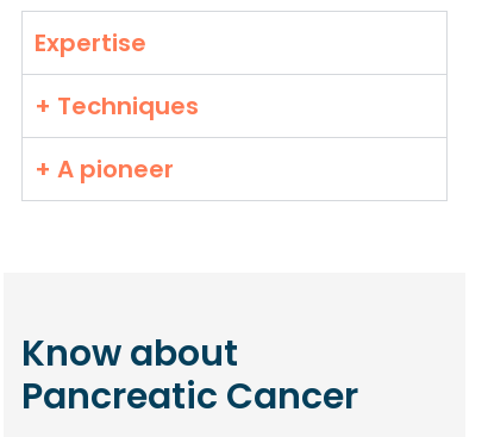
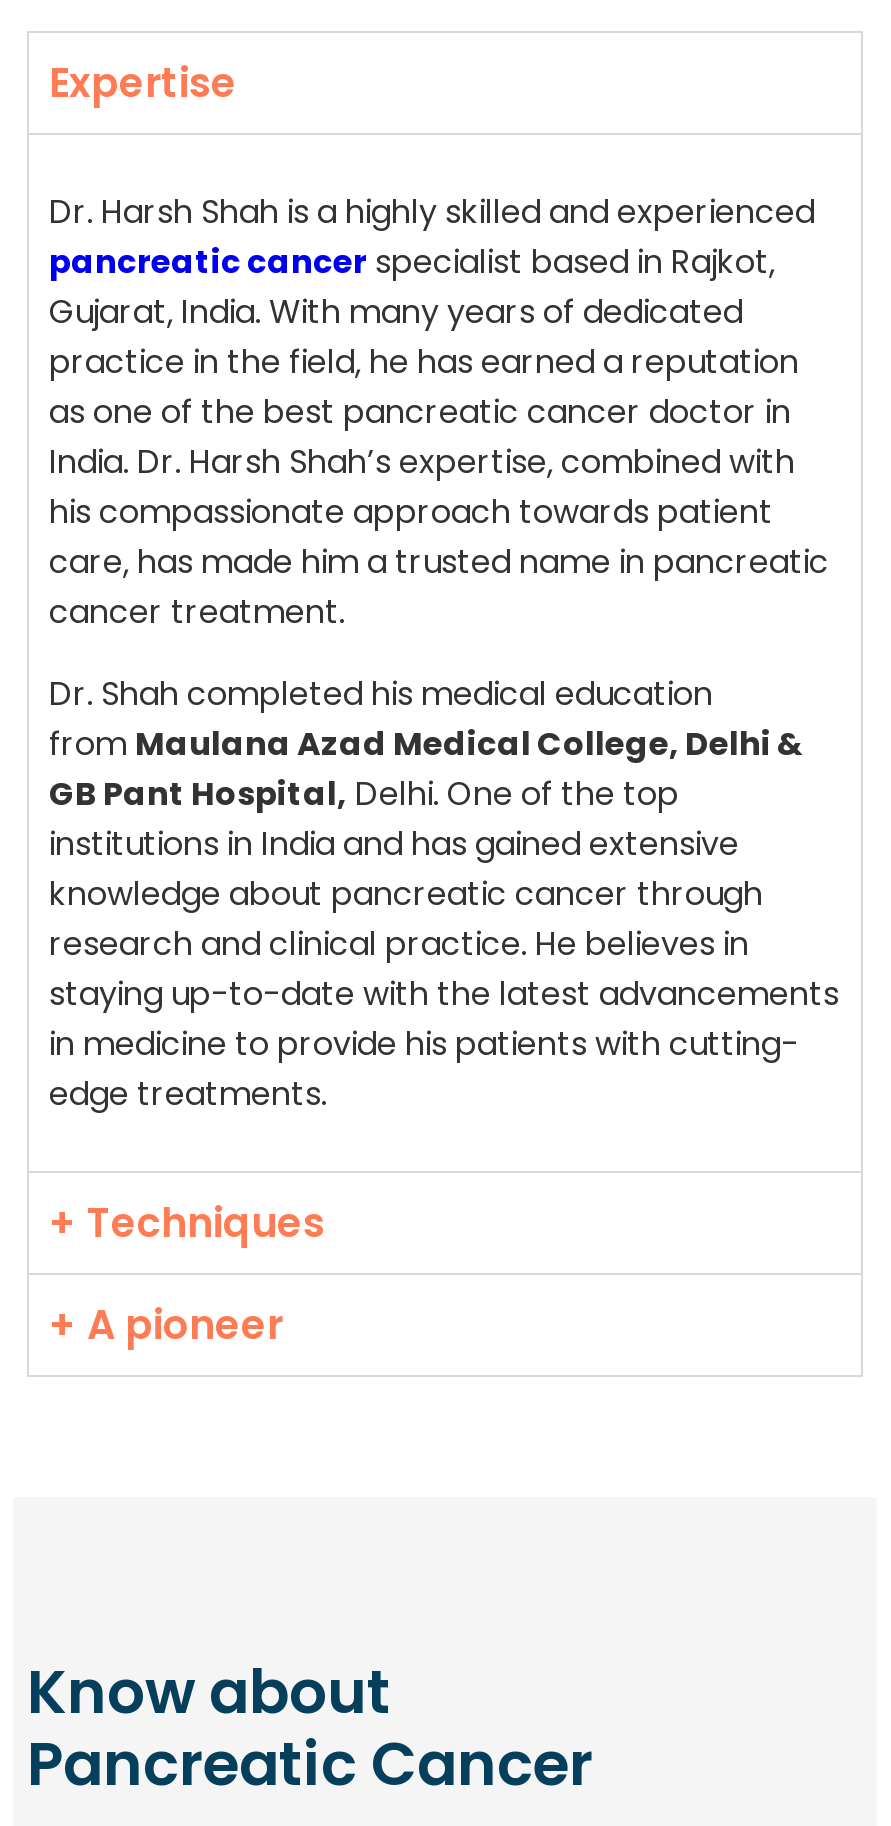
+ Dr. Harsh Shah is a highly skilled and experienced
+ pancreatic cancer specialist based in Rajkot,
+ Gujarat, India. With many years of dedicated
+ practice in the field, he has earned a reputation
+ as one of the best pancreatic cancer doctor in
+ India. Dr. Harsh Shah’s expertise, combined with
+ his compassionate approach towards patient
+ care, has made him a trusted name in pancreatic
+ cancer treatment.
+ Dr. Shah completed his medical education
+ from Maulana Azad Medical College, Delhi &
+ GB Pant Hospital, Delhi. One of the top
+ institutions in India and has gained extensive
+ knowledge about pancreatic cancer through
+ research and clinical practice. He believes in
+ staying up-to-date with the latest advancements
+ in medicine to provide his patients with cutting-
+ edge treatments.
